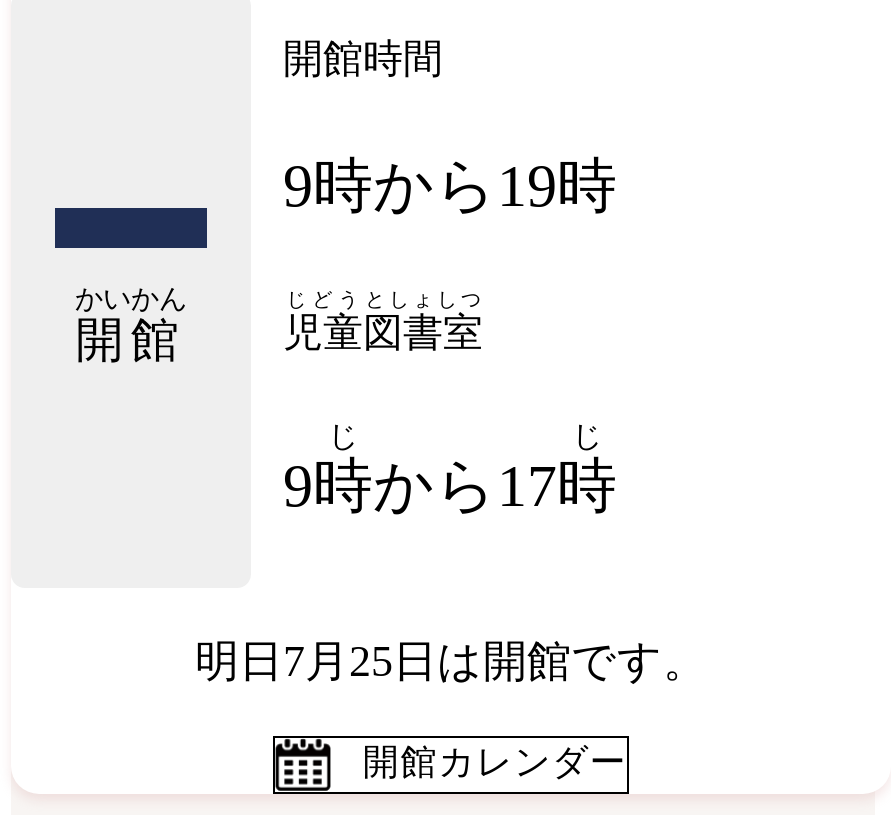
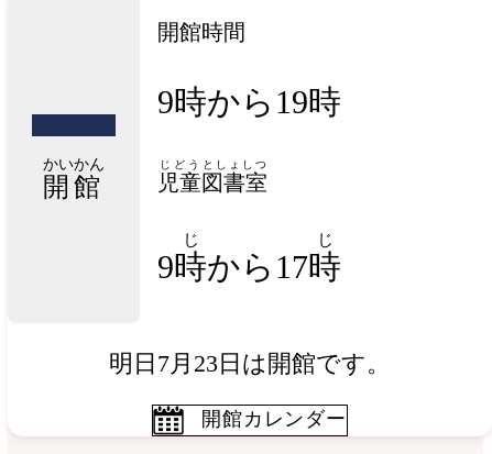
- 明日7月25日は開館です。
+ 明日7月23日は開館です。
